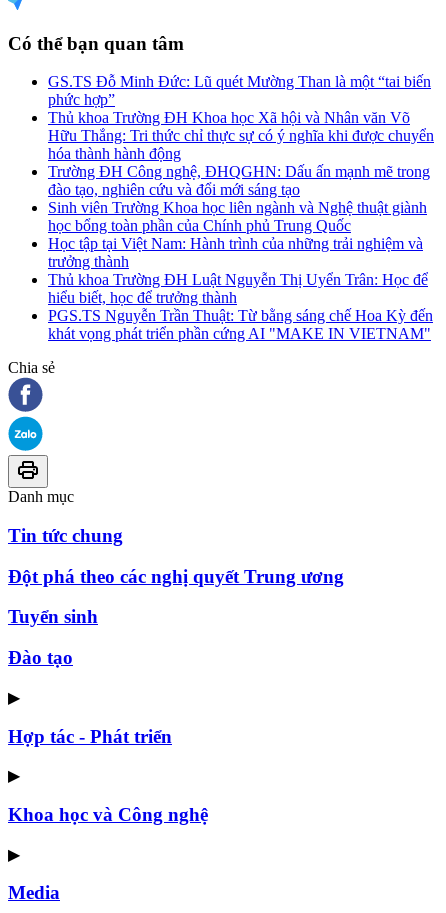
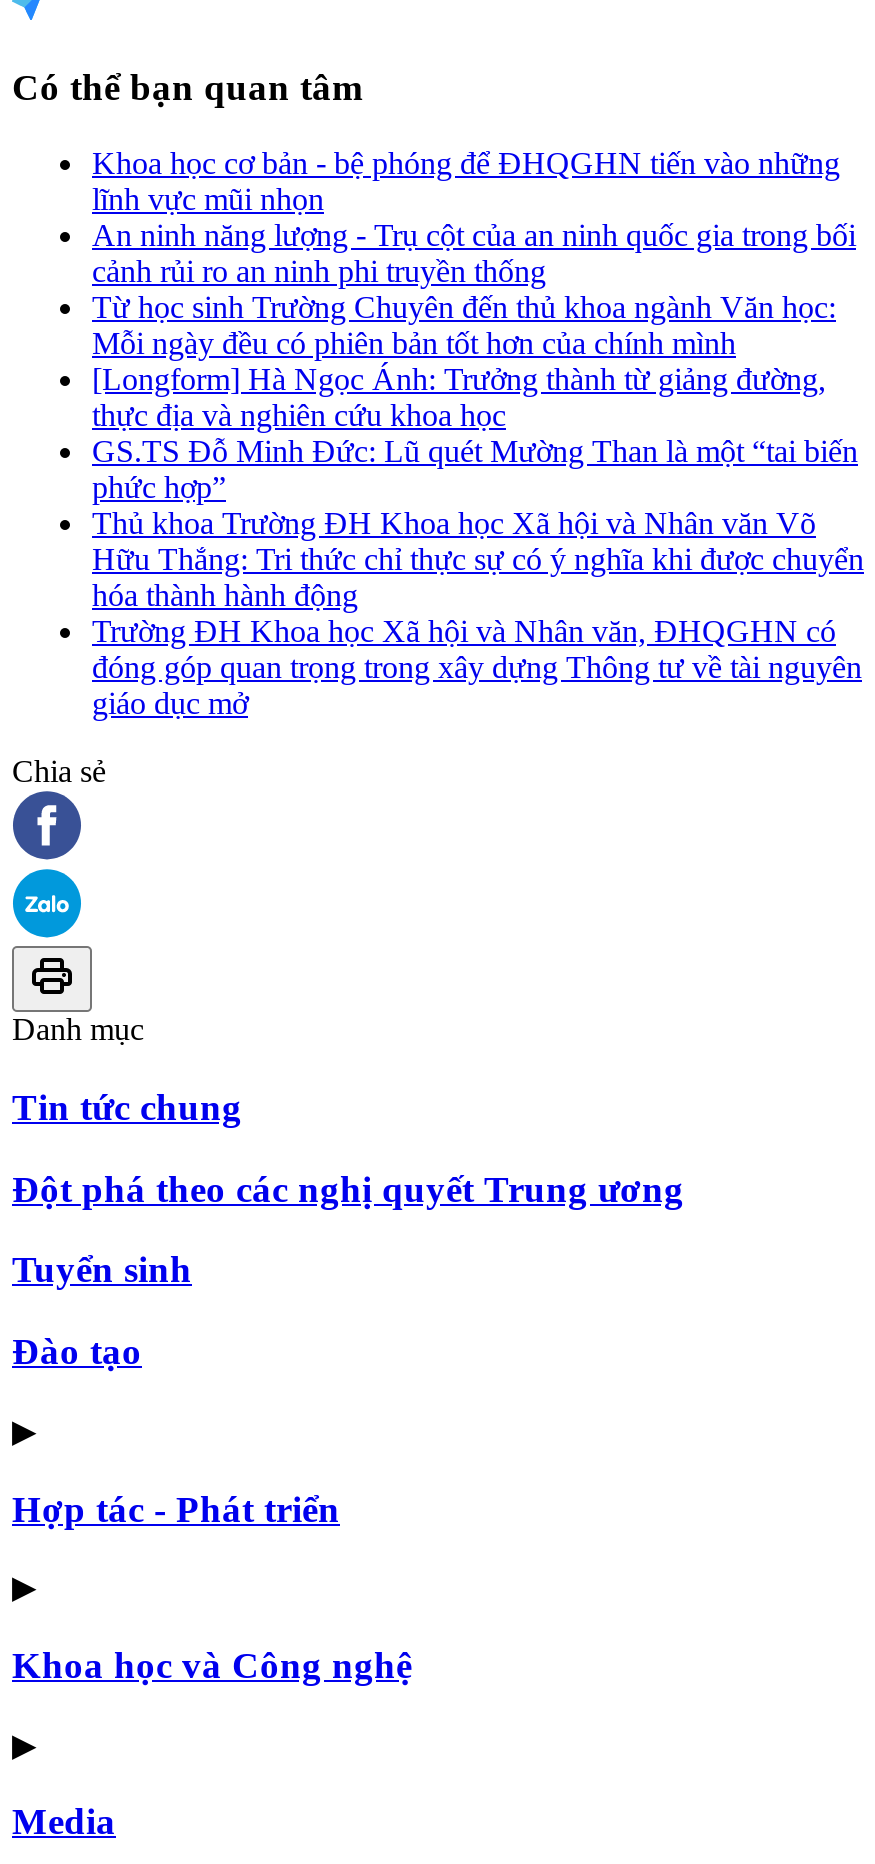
+ Khoa học cơ bản - bệ phóng để ĐHQGHN tiến vào những
+ lĩnh vực mũi nhọn
+ An ninh năng lượng - Trụ cột của an ninh quốc gia trong bối
+ cảnh rủi ro an ninh phi truyền thống
+ Từ học sinh Trường Chuyên đến thủ khoa ngành Văn học:
+ Mỗi ngày đều có phiên bản tốt hơn của chính mình
+ [Longform] Hà Ngọc Ánh: Trưởng thành từ giảng đường,
+ thực địa và nghiên cứu khoa học

moved down: GS.TS Đỗ Minh Đức: Lũ quét Mường Than là một “tai biến | phức hợp” | Thủ khoa Trường ĐH Khoa học Xã hội và Nhân văn Võ | Hữu Thắng: Tri thức chỉ thực sự có ý nghĩa khi được chuyển | hóa thành hành động

- Trường ĐH Công nghệ, ĐHQGHN: Dấu ấn mạnh mẽ trong
- đào tạo, nghiên cứu và đổi mới sáng tạo
- Sinh viên Trường Khoa học liên ngành và Nghệ thuật giành
- học bổng toàn phần của Chính phủ Trung Quốc
- Học tập tại Việt Nam: Hành trình của những trải nghiệm và
- trưởng thành
- Thủ khoa Trường ĐH Luật Nguyễn Thị Uyển Trân: Học để
- hiểu biết, học để trưởng thành
- PGS.TS Nguyễn Trần Thuật: Từ bằng sáng chế Hoa Kỳ đến
- khát vọng phát triển phần cứng AI "MAKE IN VIETNAM"
+ Trường ĐH Khoa học Xã hội và Nhân văn, ĐHQGHN có
+ đóng góp quan trọng trong xây dựng Thông tư về tài nguyên
+ giáo dục mở
